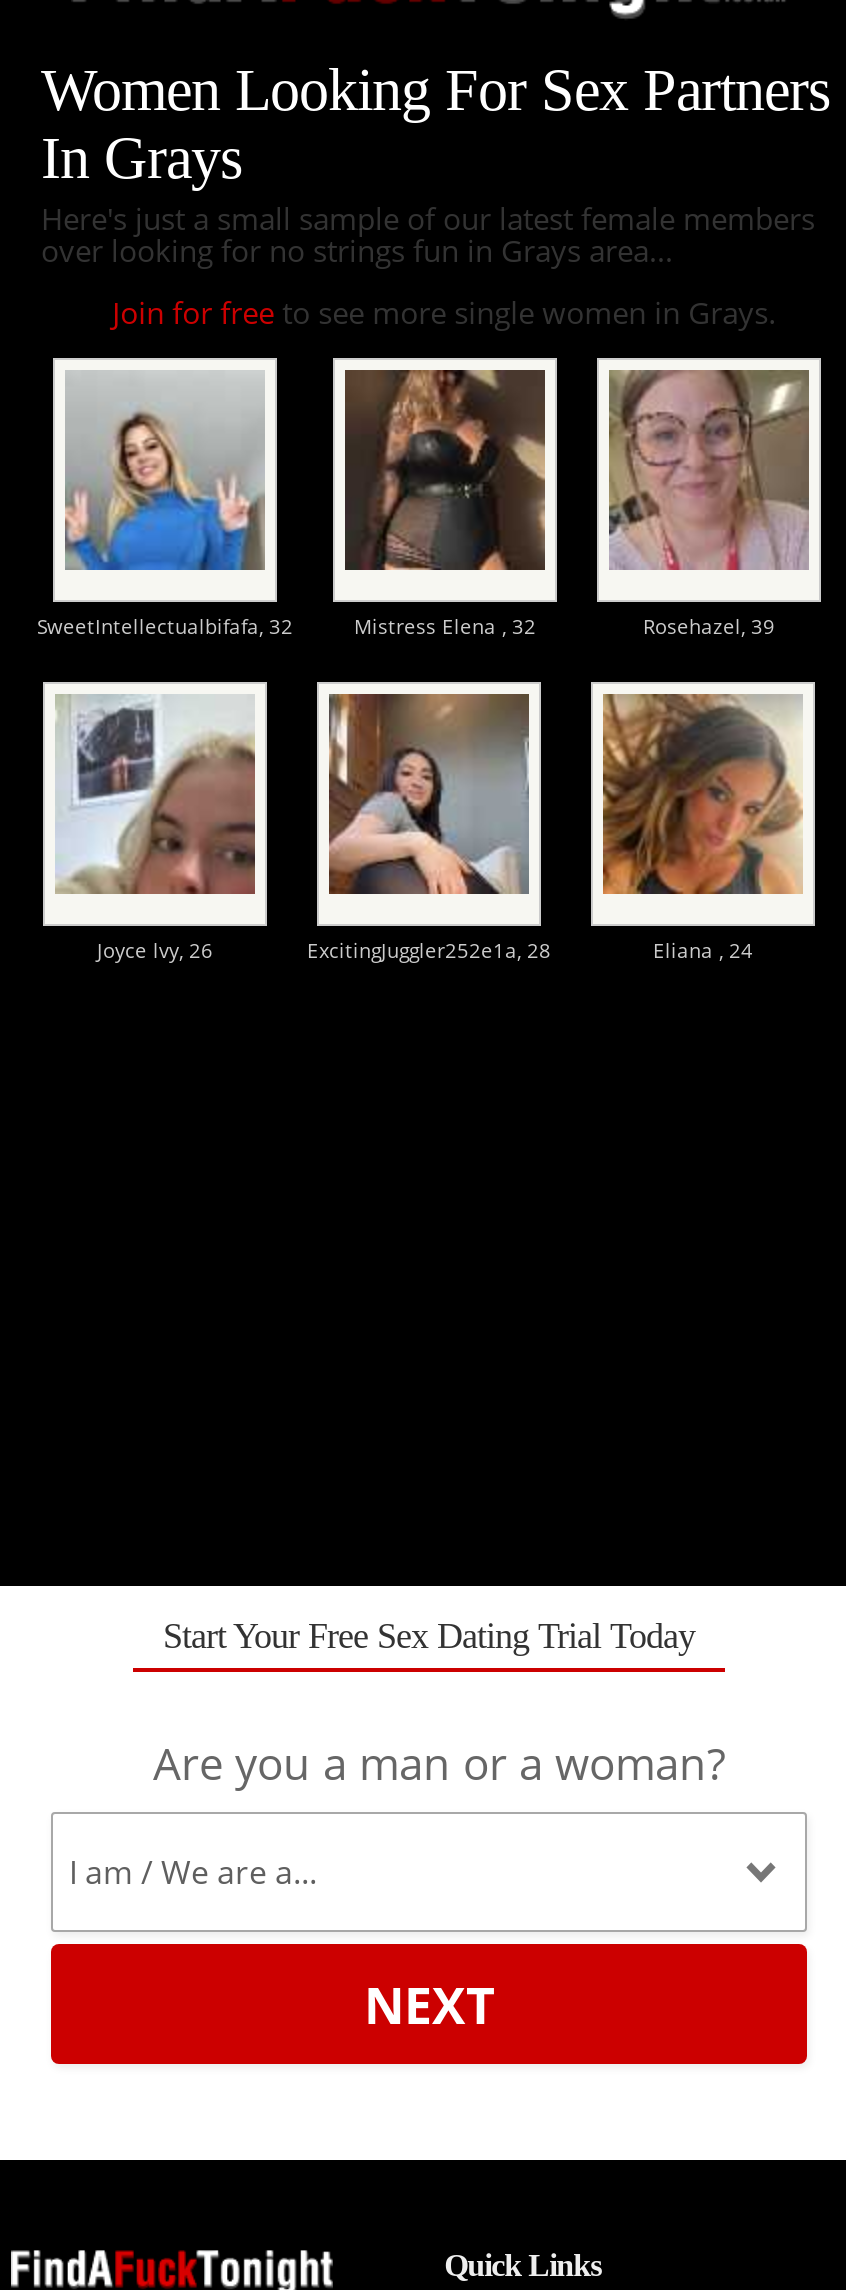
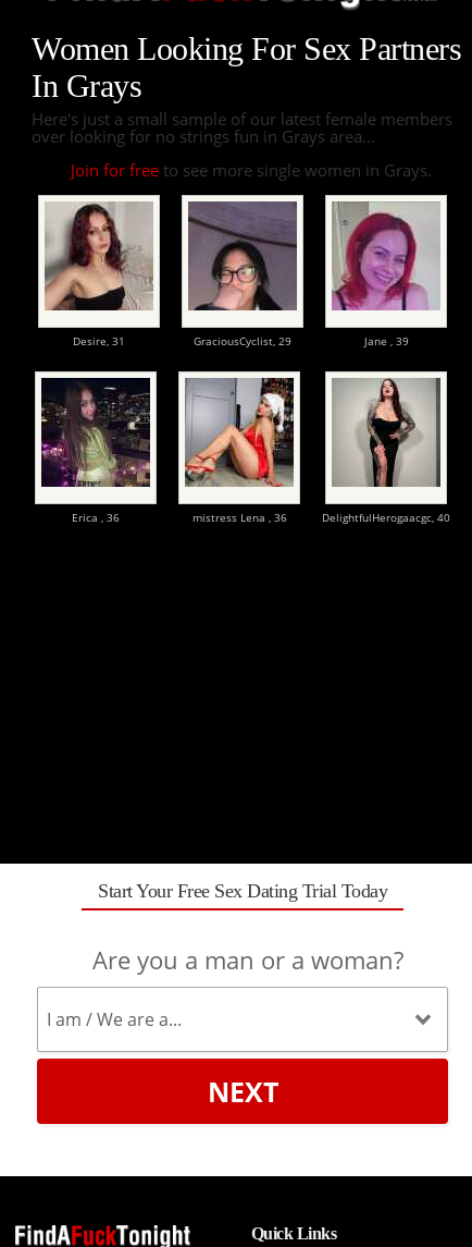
- [image]
- SweetIntellectualbifafa, 32
- Mistress Elena , 32
- Rosehazel, 39
+ [image]
+ Desire, 31
+ GraciousCyclist, 29
+ Jane , 39

- [image]
+ [image]

- [image]
+ [image]

- [image]
+ [image]

- [image]
- Joyce lvy, 26
- ExcitingJuggler252e1a, 28
- Eliana , 24
+ [image]
+ Erica , 36
+ mistress Lena , 36
+ DelightfulHerogaacgc, 40

- [image]
+ [image]
